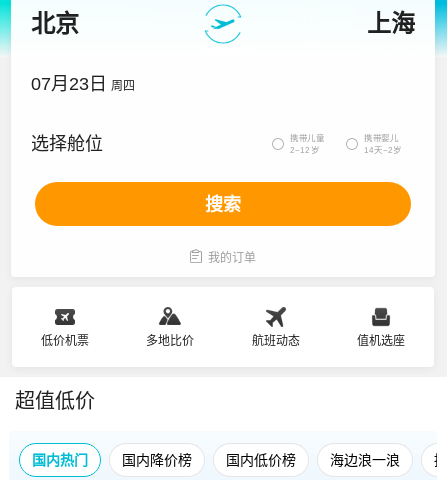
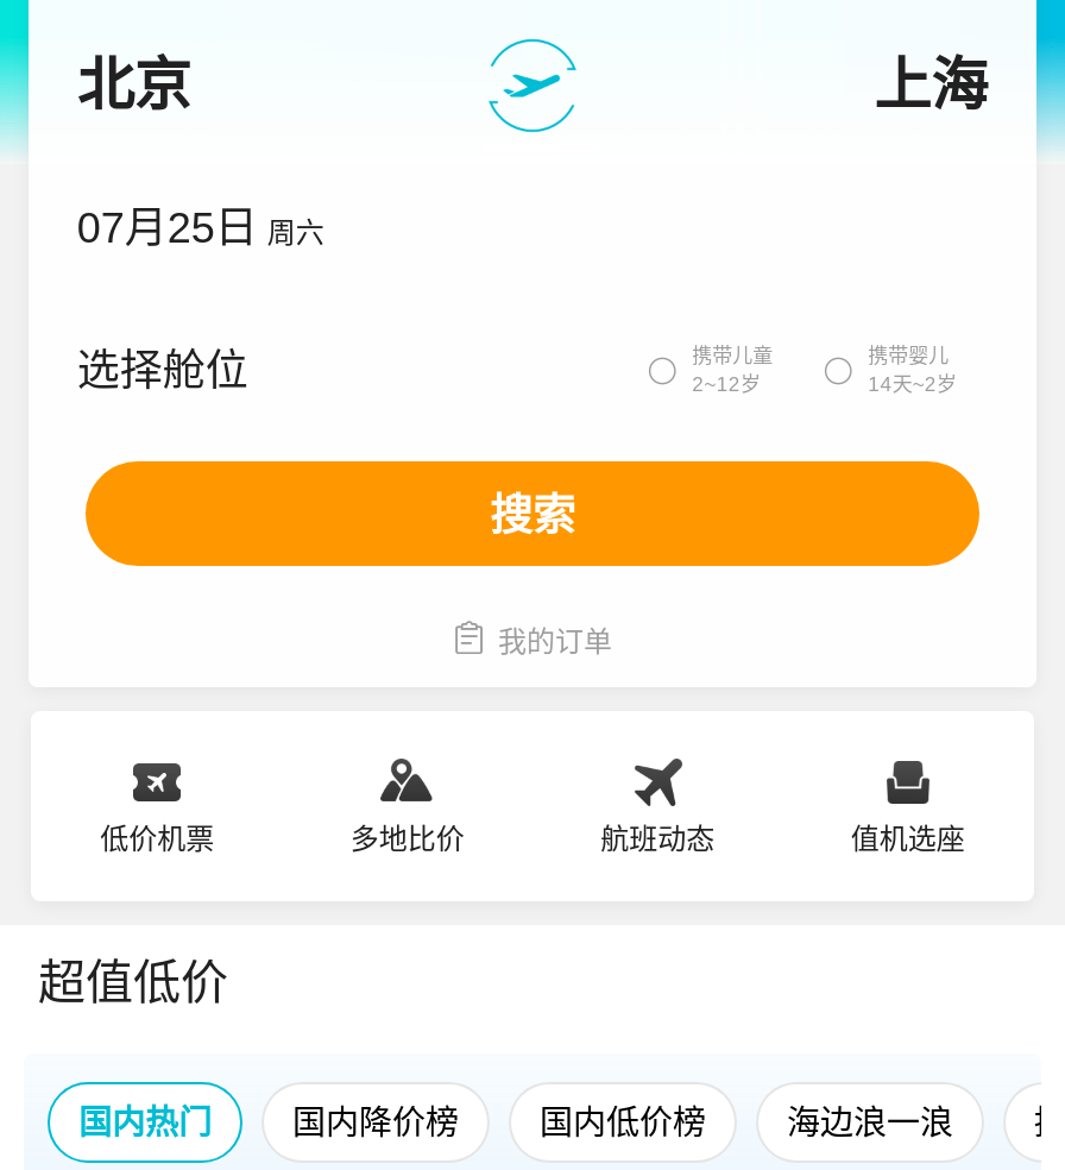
- 07月23日 周四
+ 07月25日 周六
